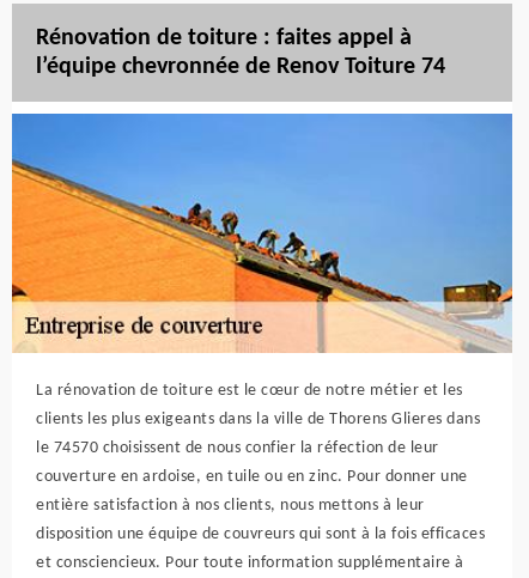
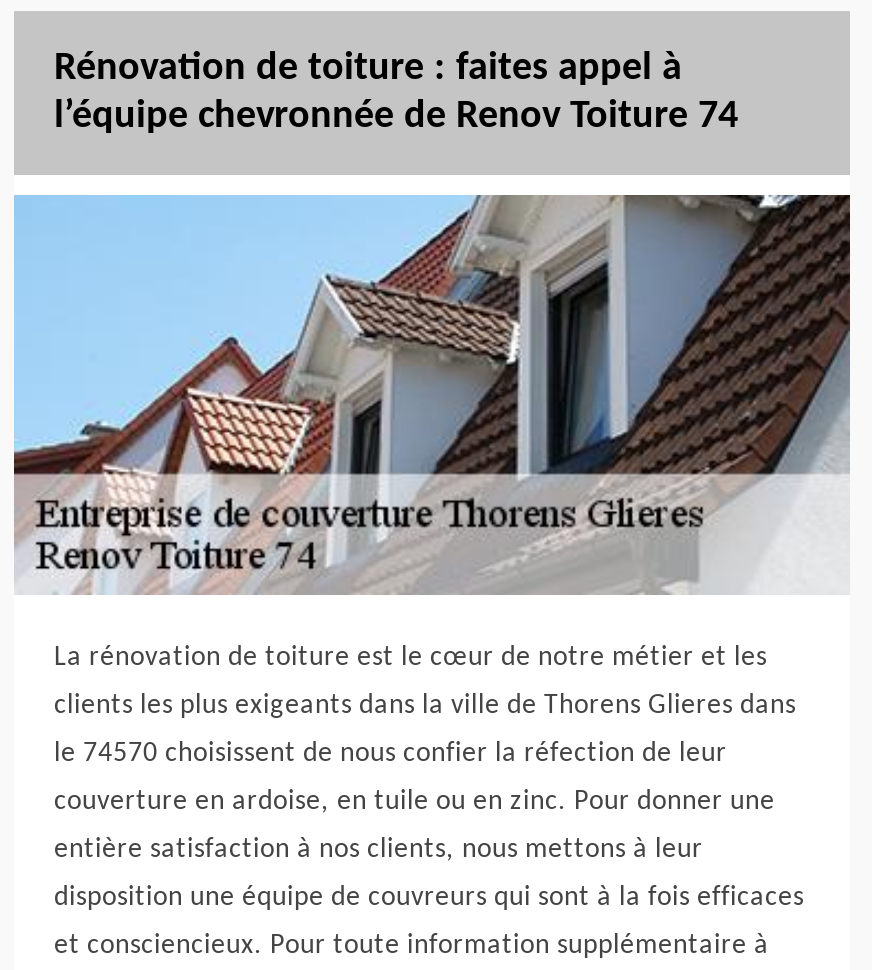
- [image]
+ [image]
